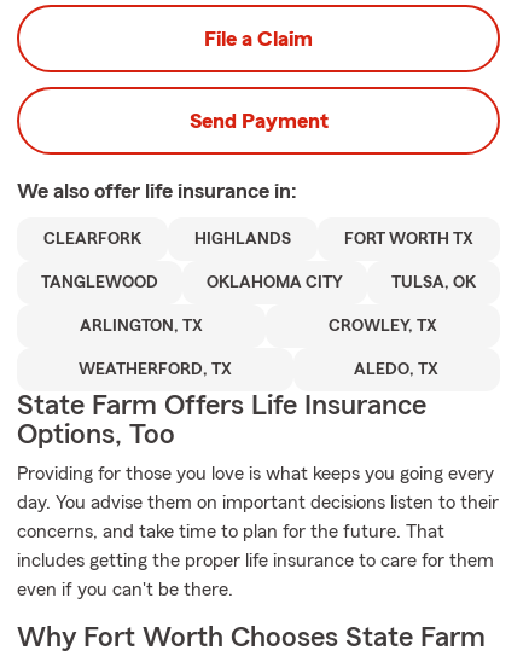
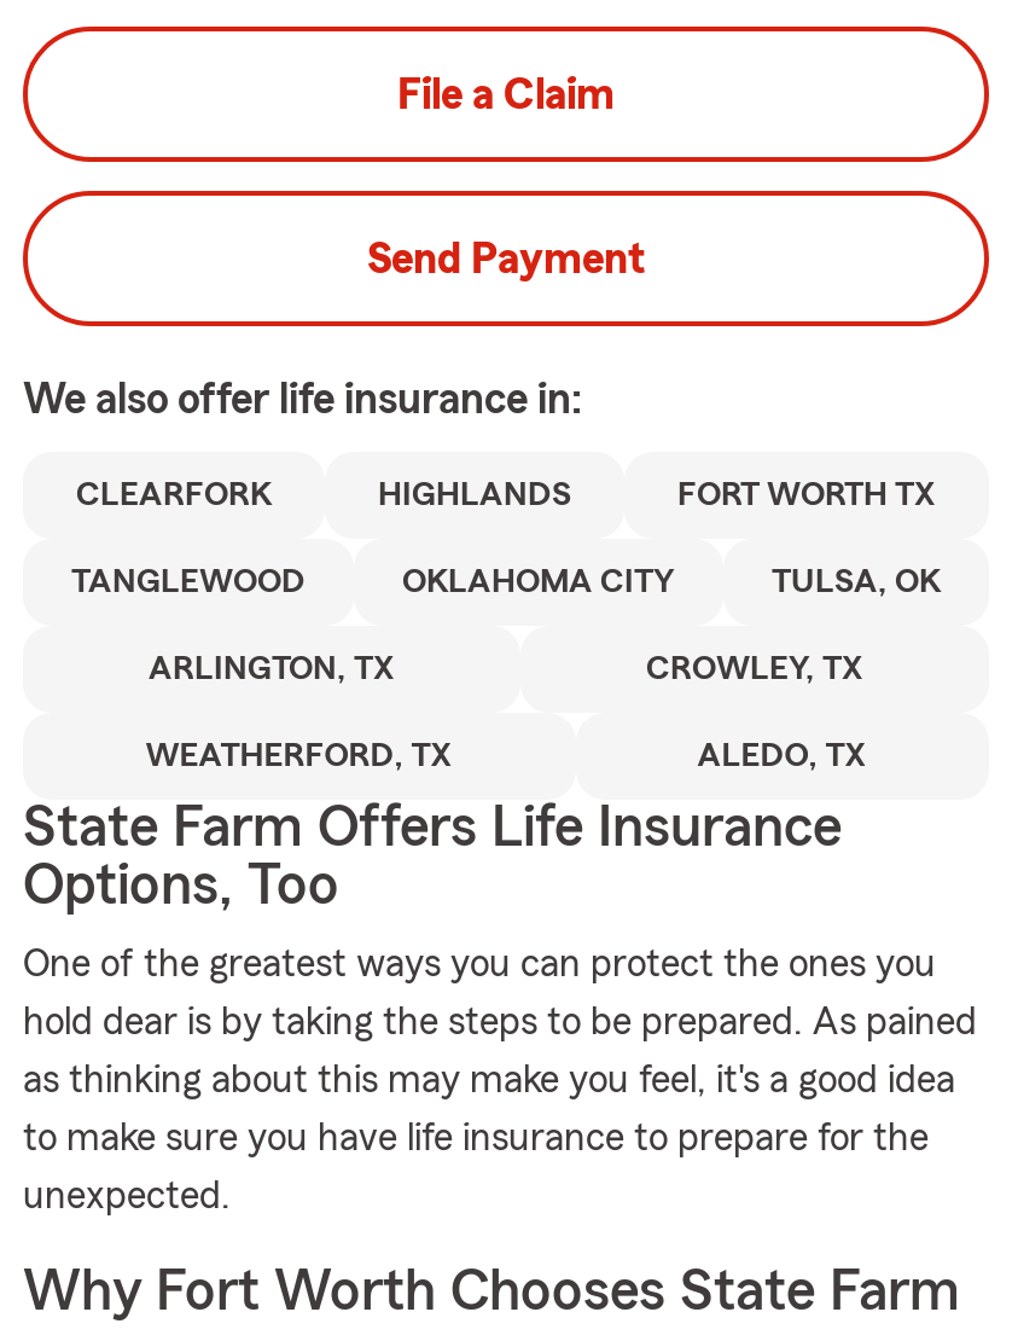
- Providing for those you love is what keeps you going every
+ One of the greatest ways you can protect the ones you

- day. You advise them on important decisions listen to their
+ hold dear is by taking the steps to be prepared. As pained

- concerns, and take time to plan for the future. That
+ as thinking about this may make you feel, it's a good idea

- includes getting the proper life insurance to care for them
+ to make sure you have life insurance to prepare for the

- even if you can't be there.
+ unexpected.
